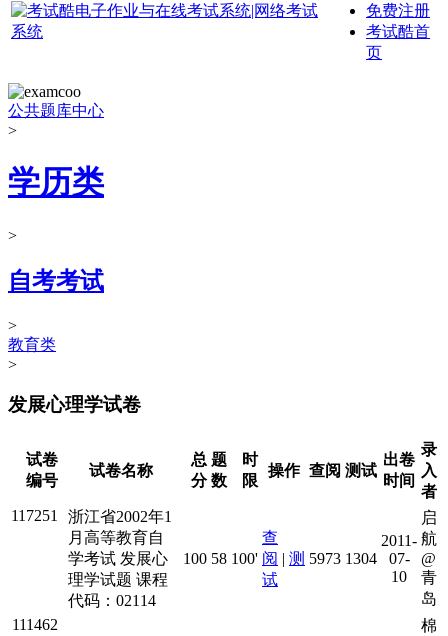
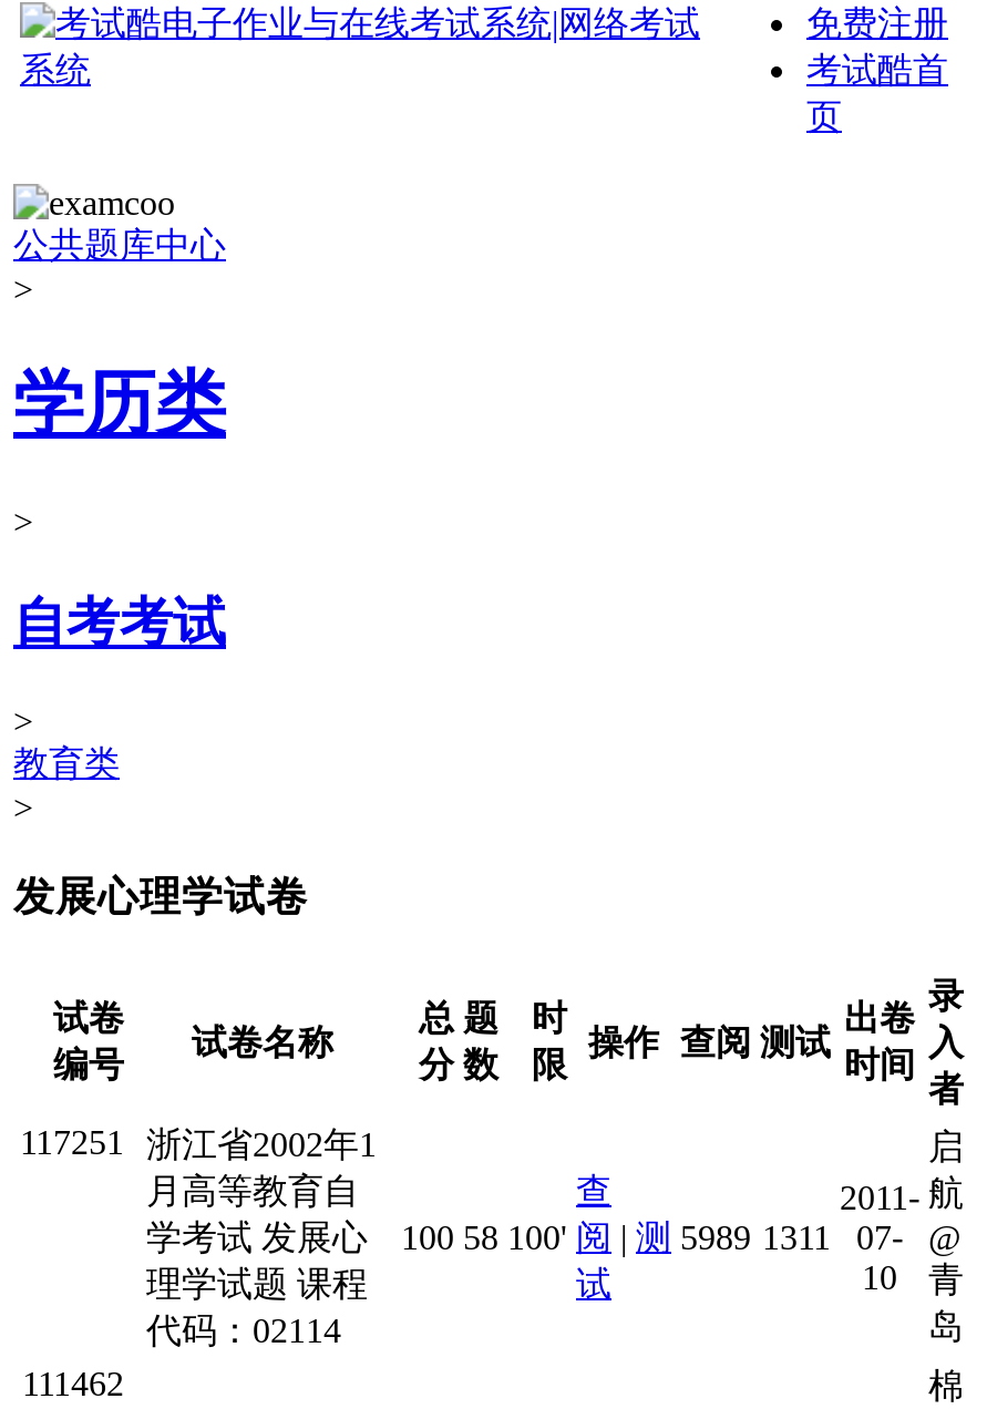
- 5973 1304
+ 5989 1311
